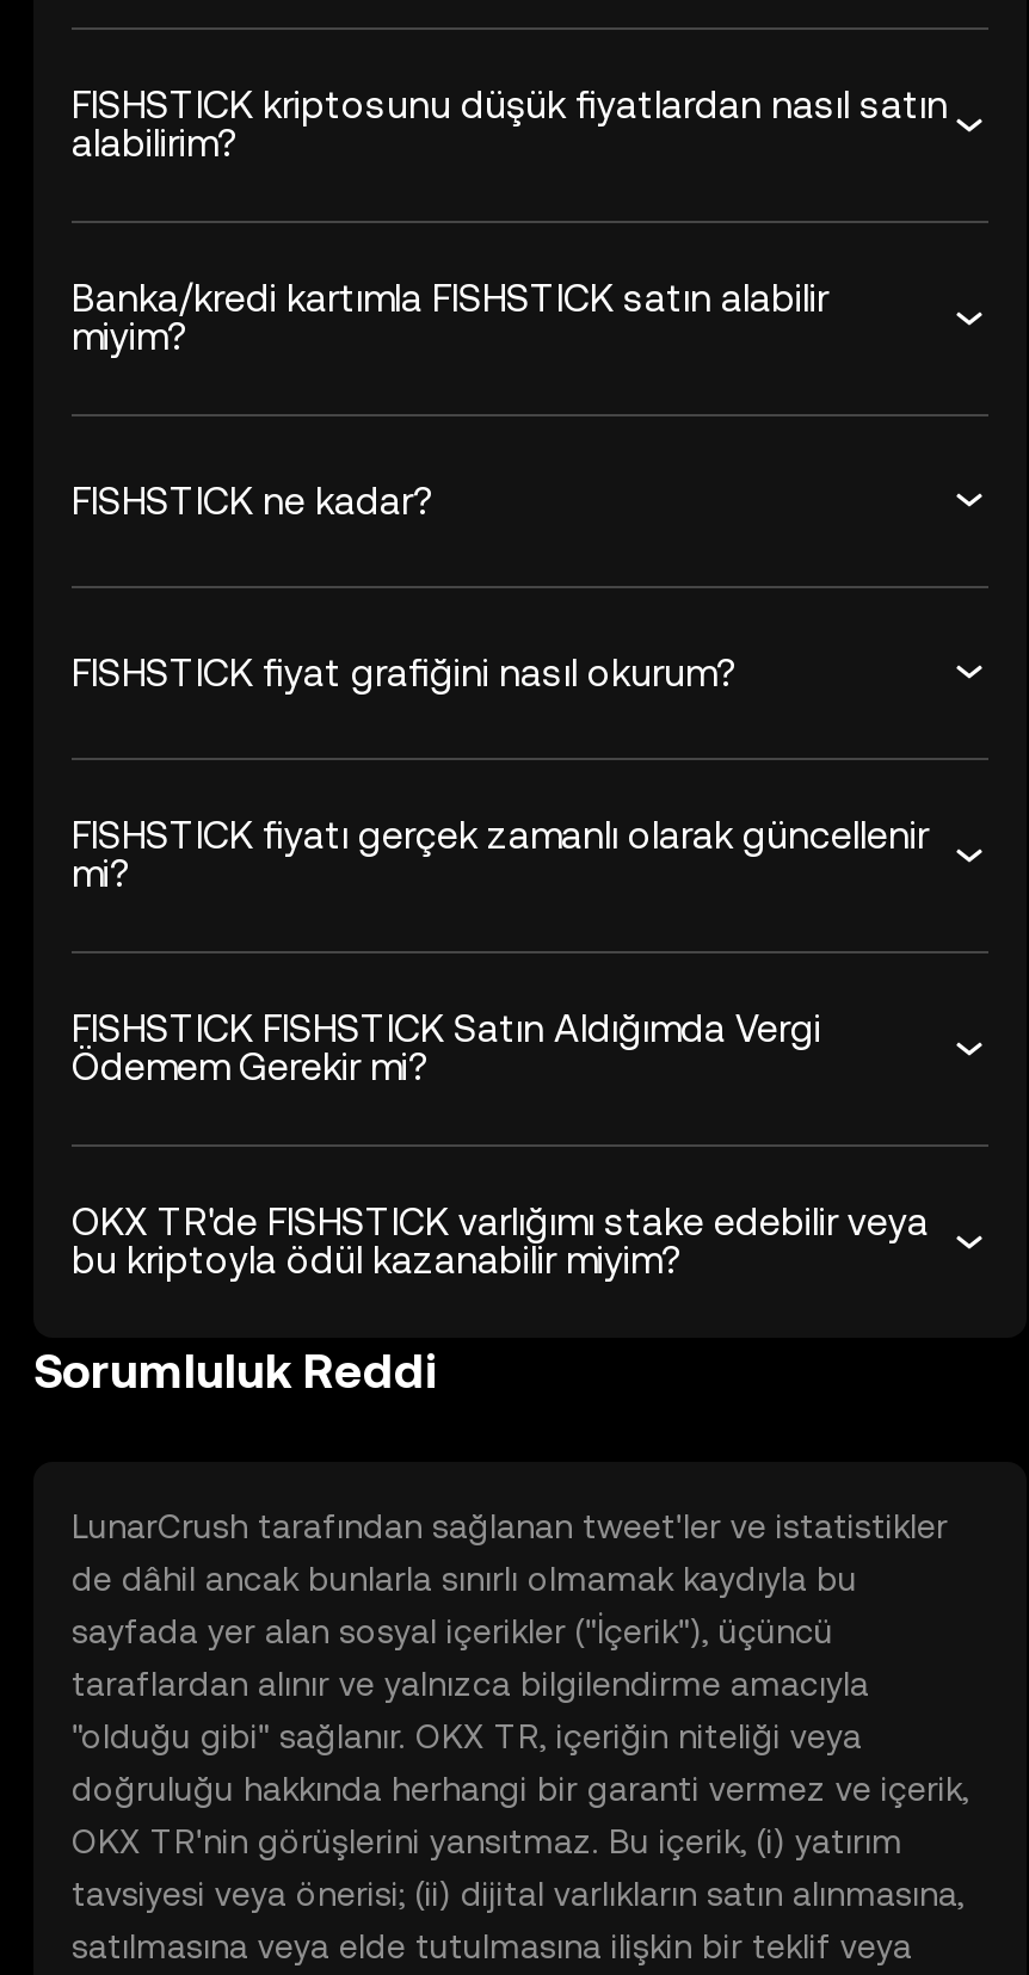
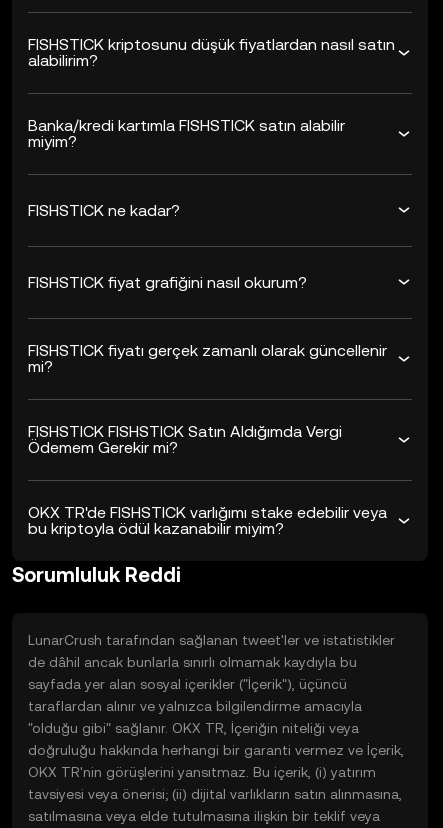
- "olduğu gibi" sağlanır. OKX TR, içeriğin niteliği veya
+ "olduğu gibi" sağlanır. OKX TR, İçeriğin niteliği veya

- doğruluğu hakkında herhangi bir garanti vermez ve içerik,
+ doğruluğu hakkında herhangi bir garanti vermez ve İçerik,
